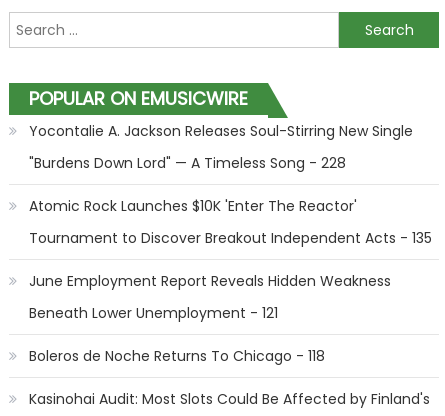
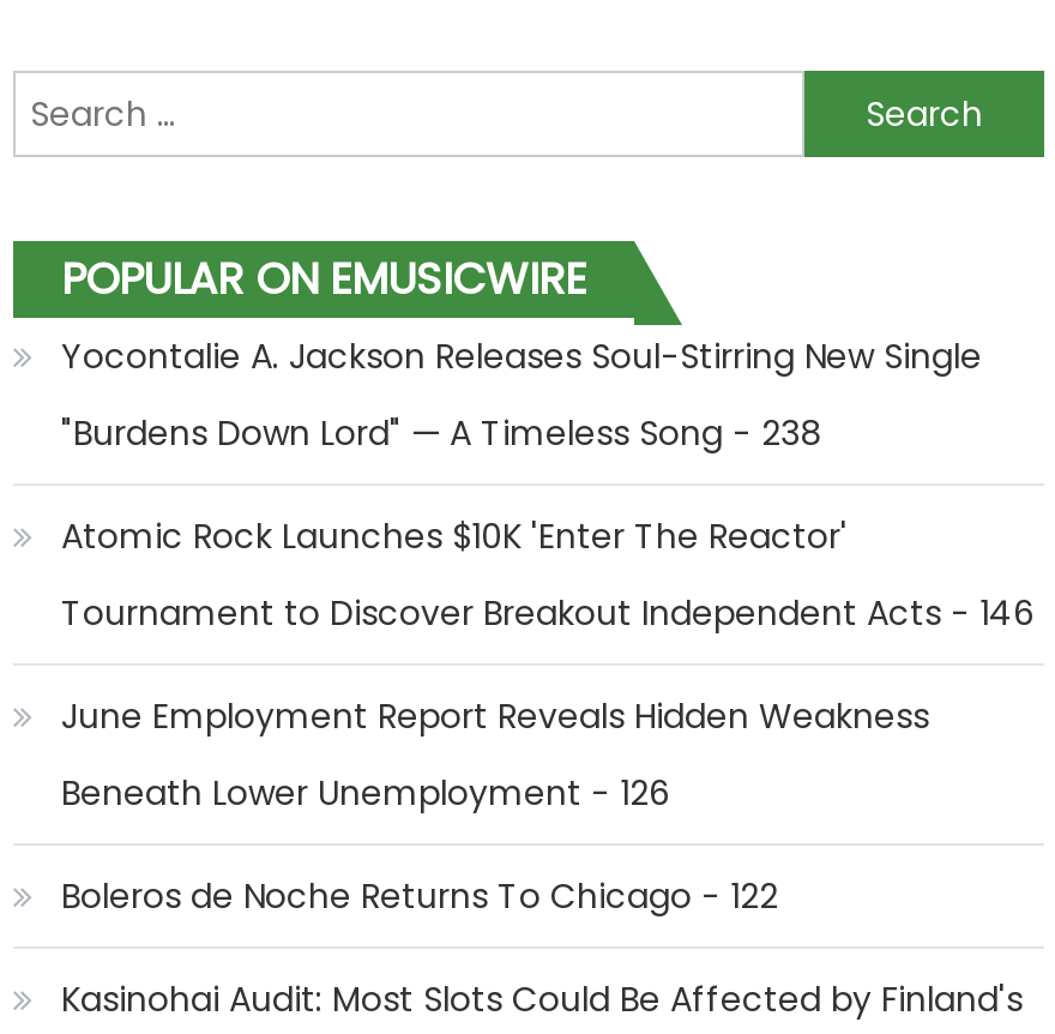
- "Burdens Down Lord" — A Timeless Song - 228
+ "Burdens Down Lord" — A Timeless Song - 238

- Tournament to Discover Breakout Independent Acts - 135
+ Tournament to Discover Breakout Independent Acts - 146

- Beneath Lower Unemployment - 121
+ Beneath Lower Unemployment - 126

- Boleros de Noche Returns To Chicago - 118
+ Boleros de Noche Returns To Chicago - 122
